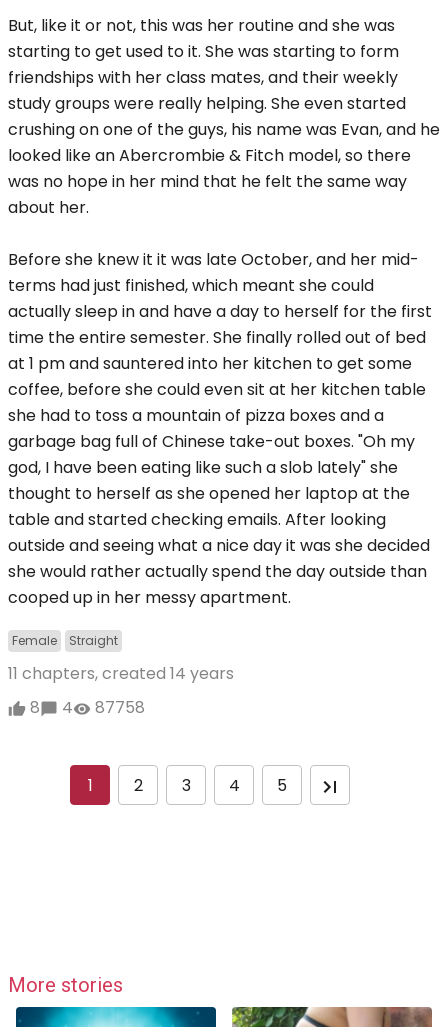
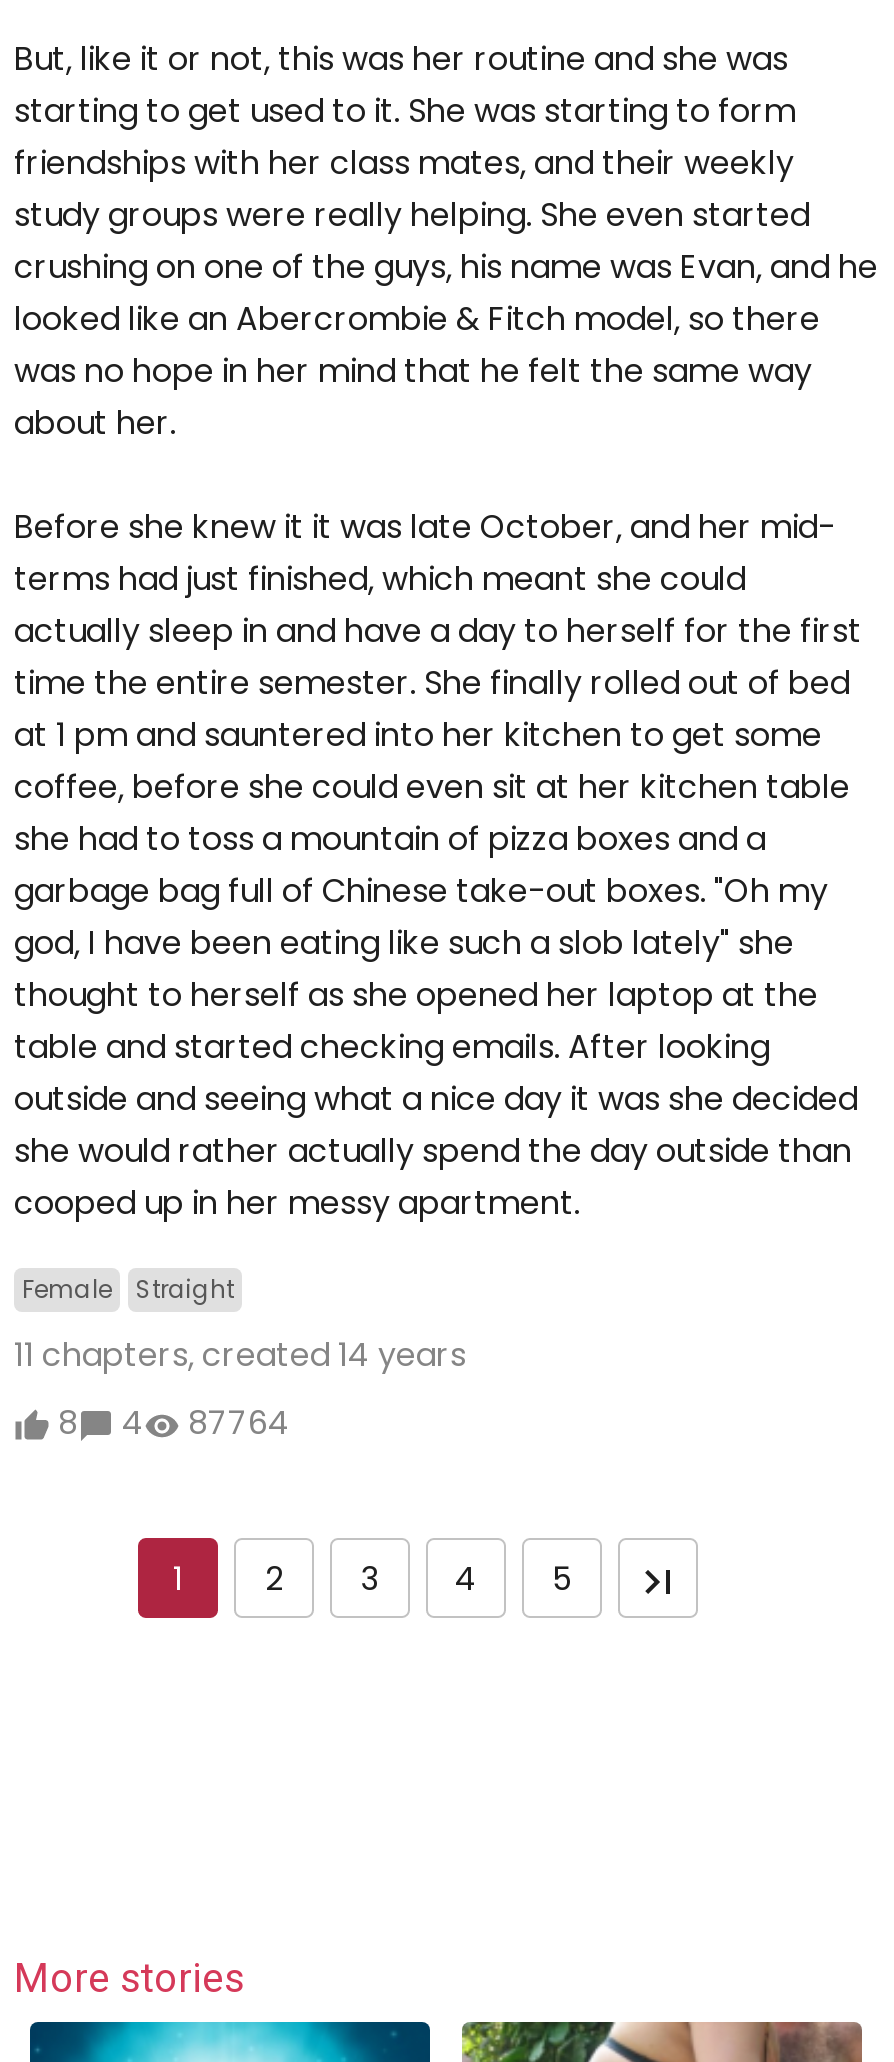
- 8 4 87758
+ 8 4 87764
